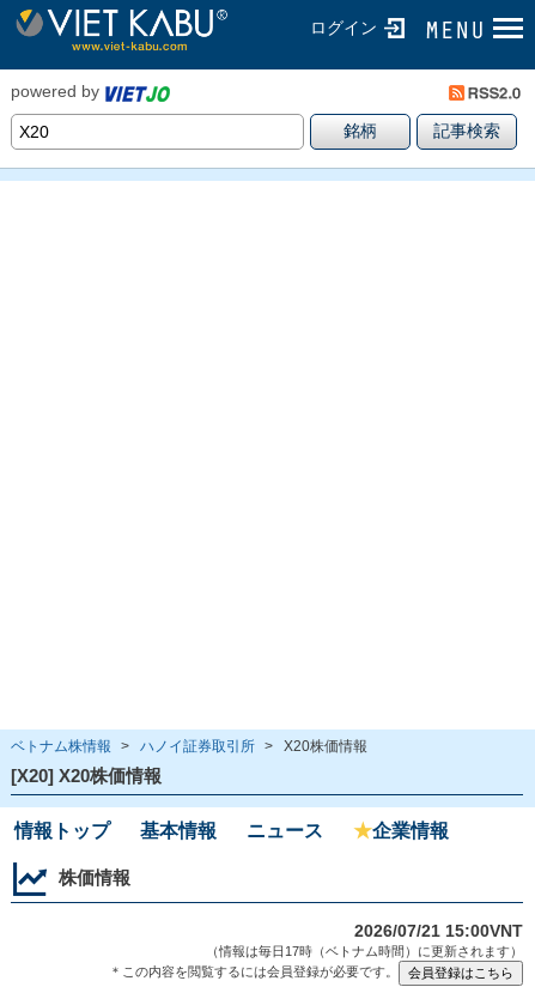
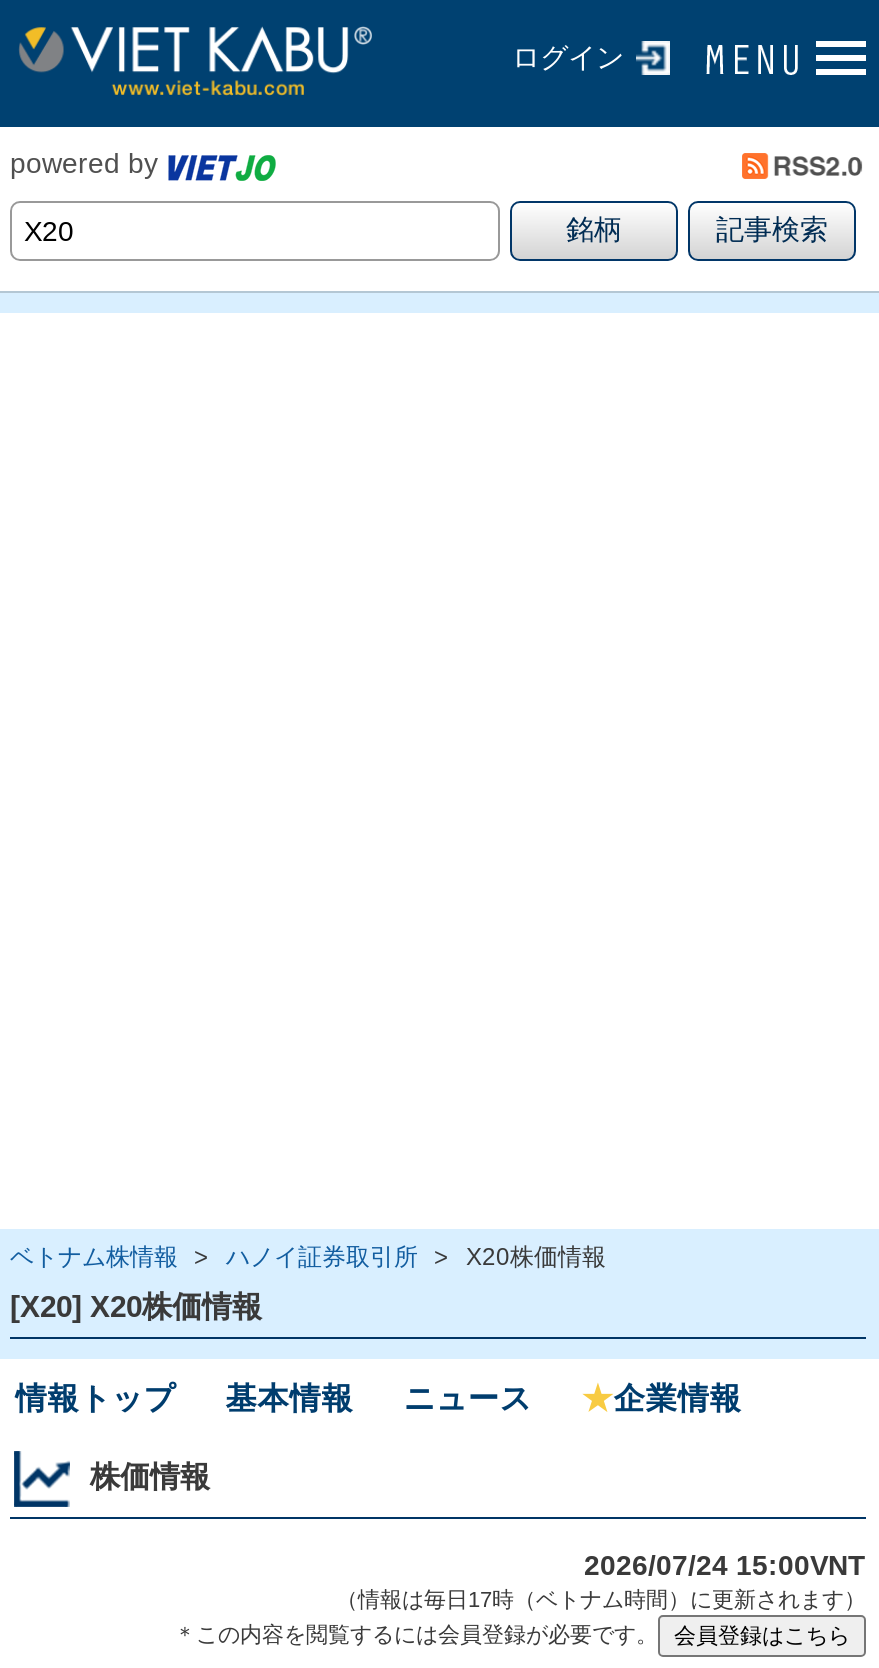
- 2026/07/21 15:00VNT
+ 2026/07/24 15:00VNT
